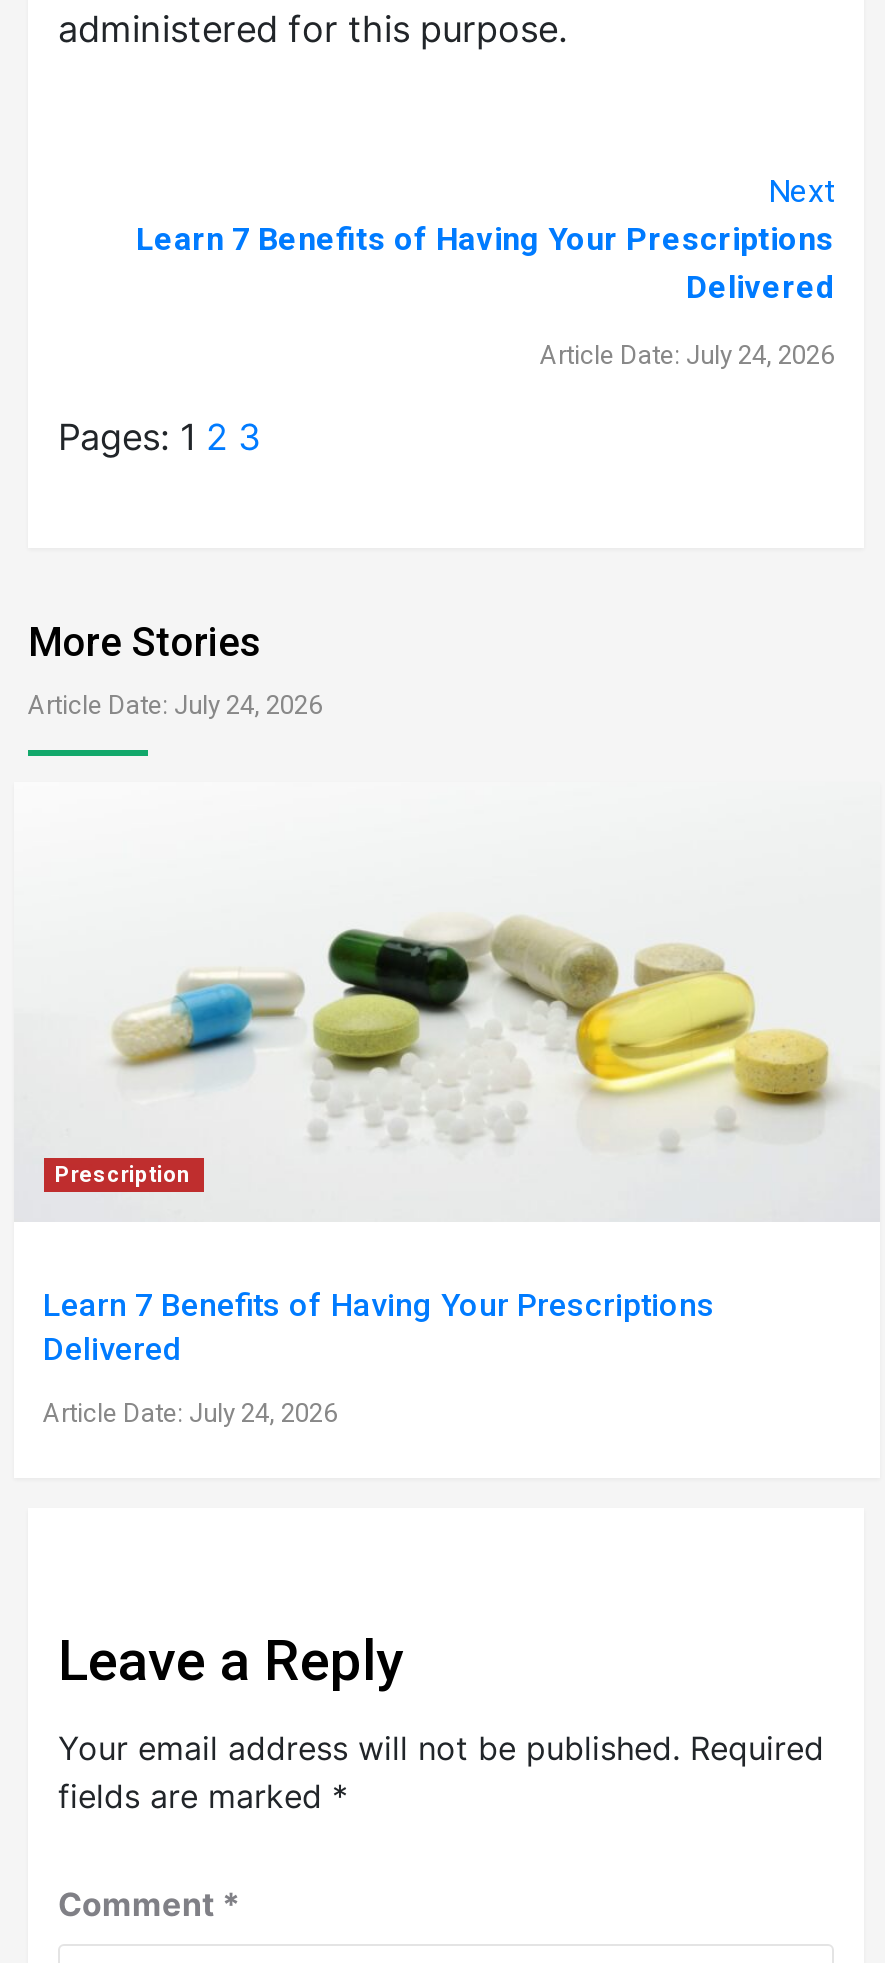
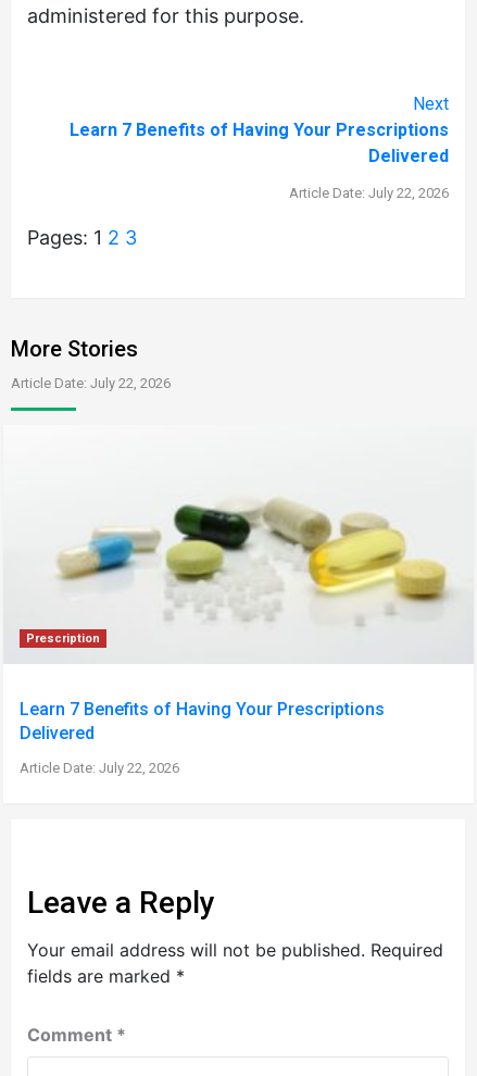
- Article Date: July 24, 2026
+ Article Date: July 22, 2026

- Article Date: July 24, 2026
+ Article Date: July 22, 2026

- Article Date: July 24, 2026
+ Article Date: July 22, 2026
